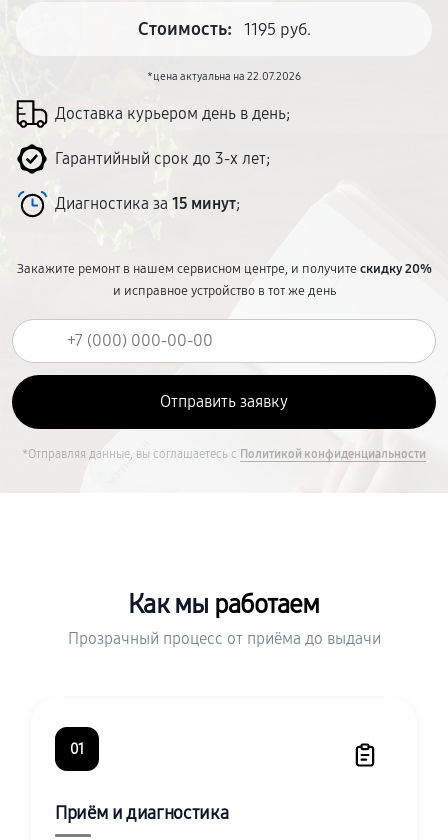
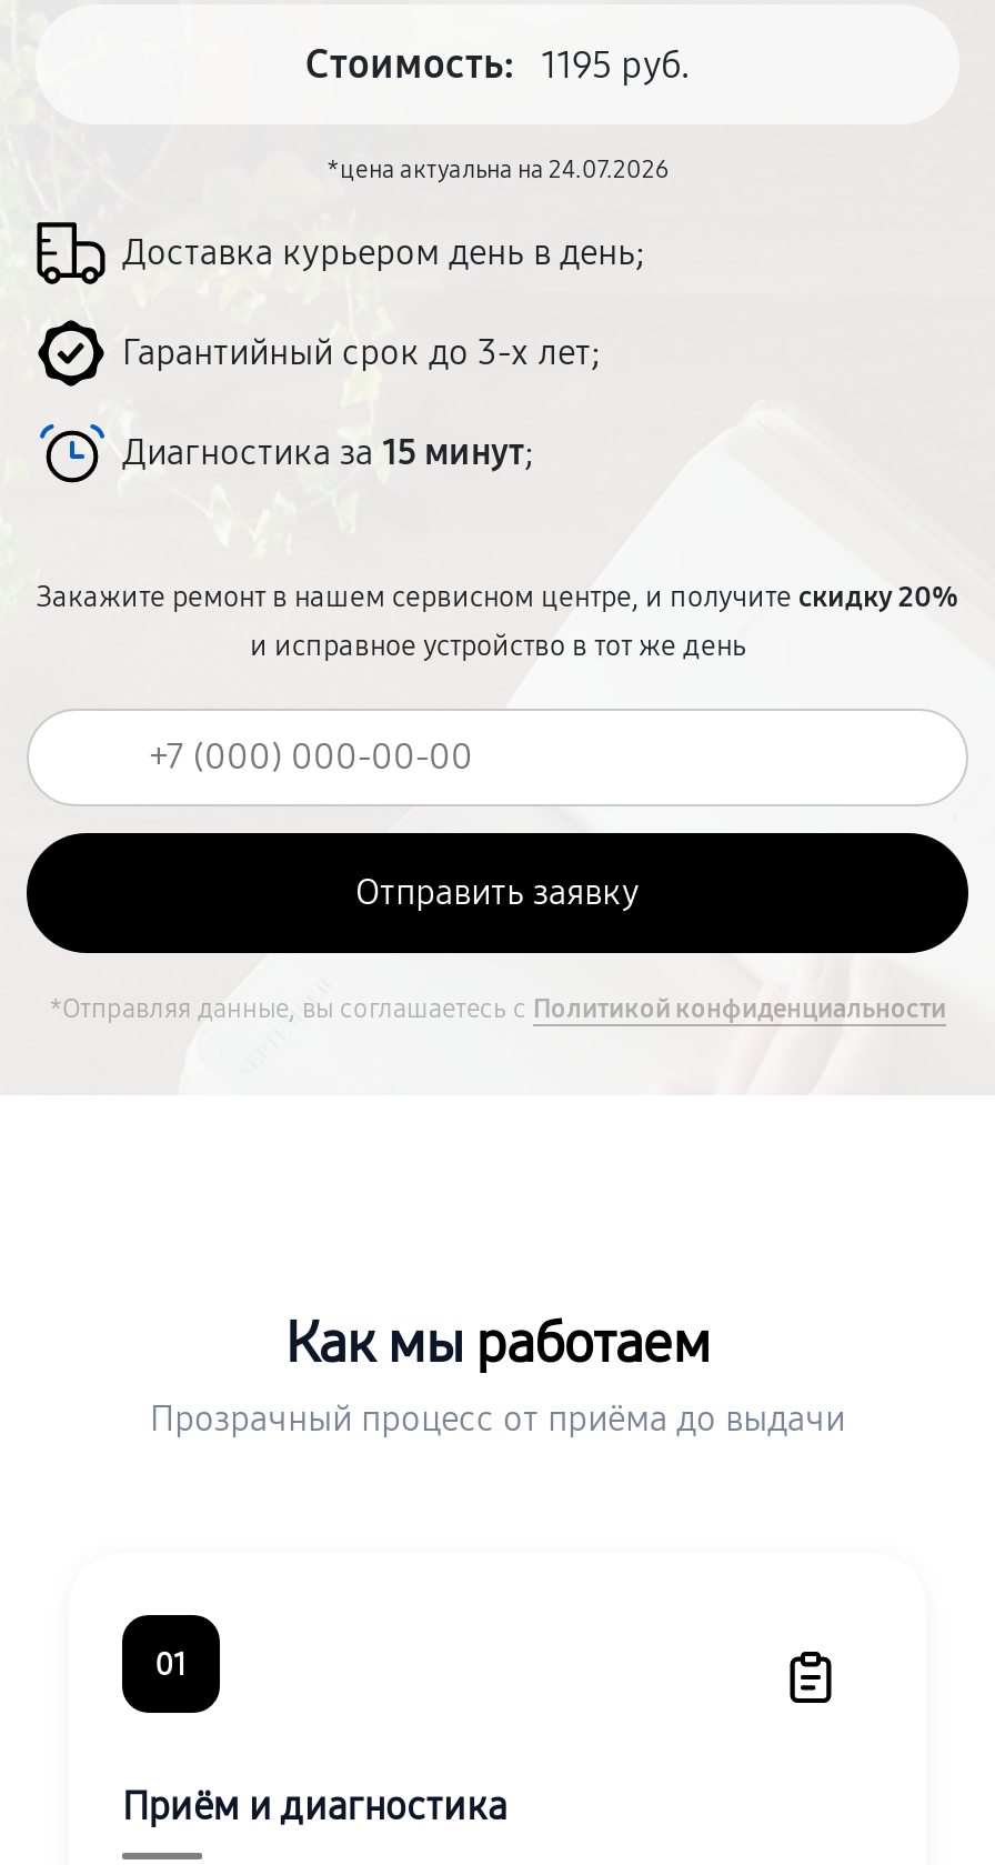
- *цена актуальна на 22.07.2026
+ *цена актуальна на 24.07.2026
